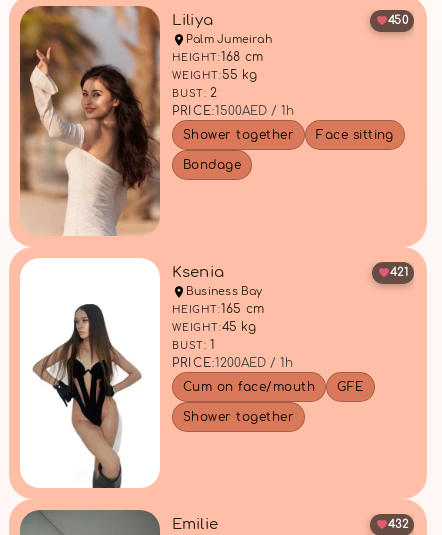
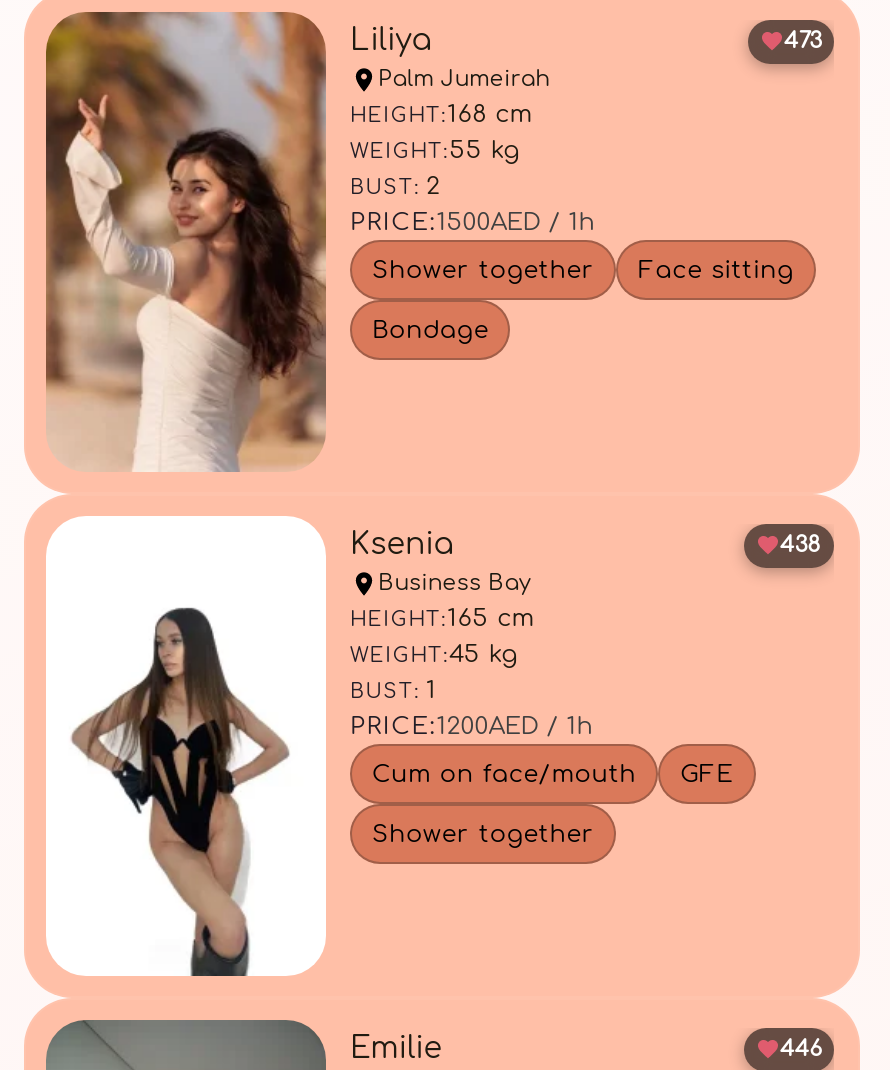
- 450
+ 473

- 421
+ 438

- 432
+ 446
